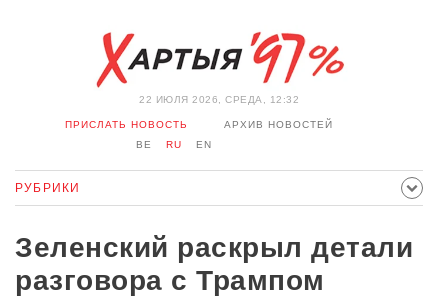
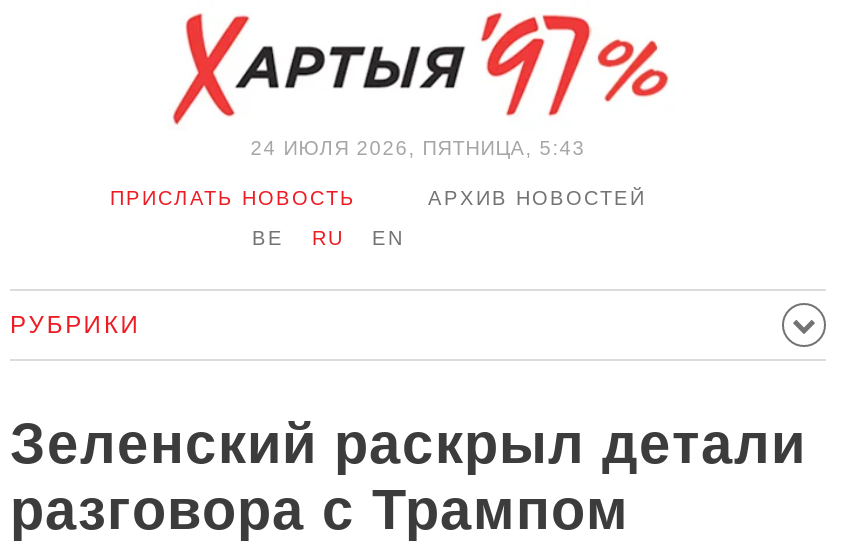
- 22 ИЮЛЯ 2026, СРЕДА, 12:32
+ 24 ИЮЛЯ 2026, ПЯТНИЦА, 5:43
